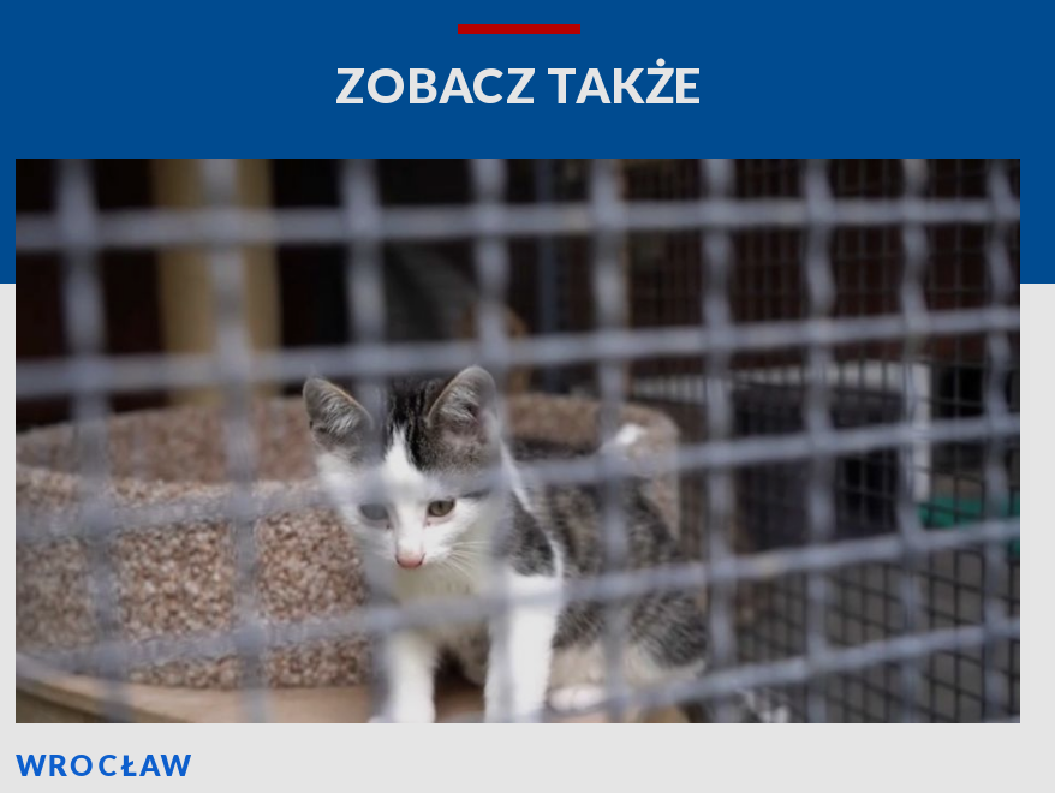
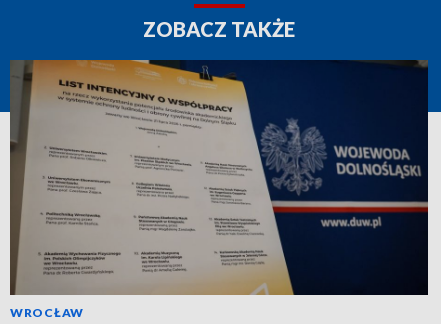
- [image]
+ [image]
